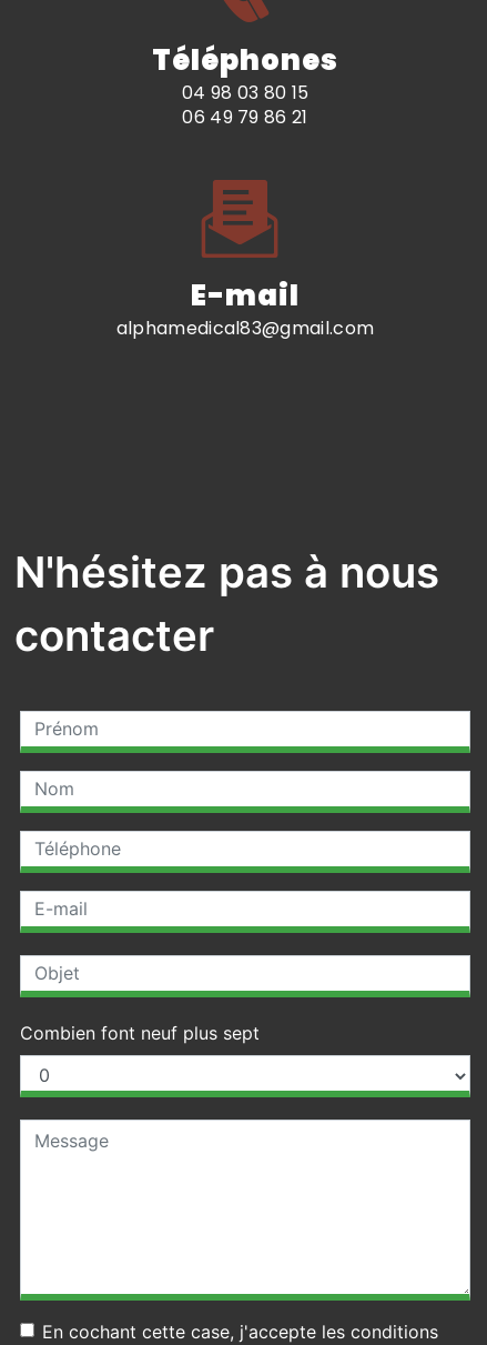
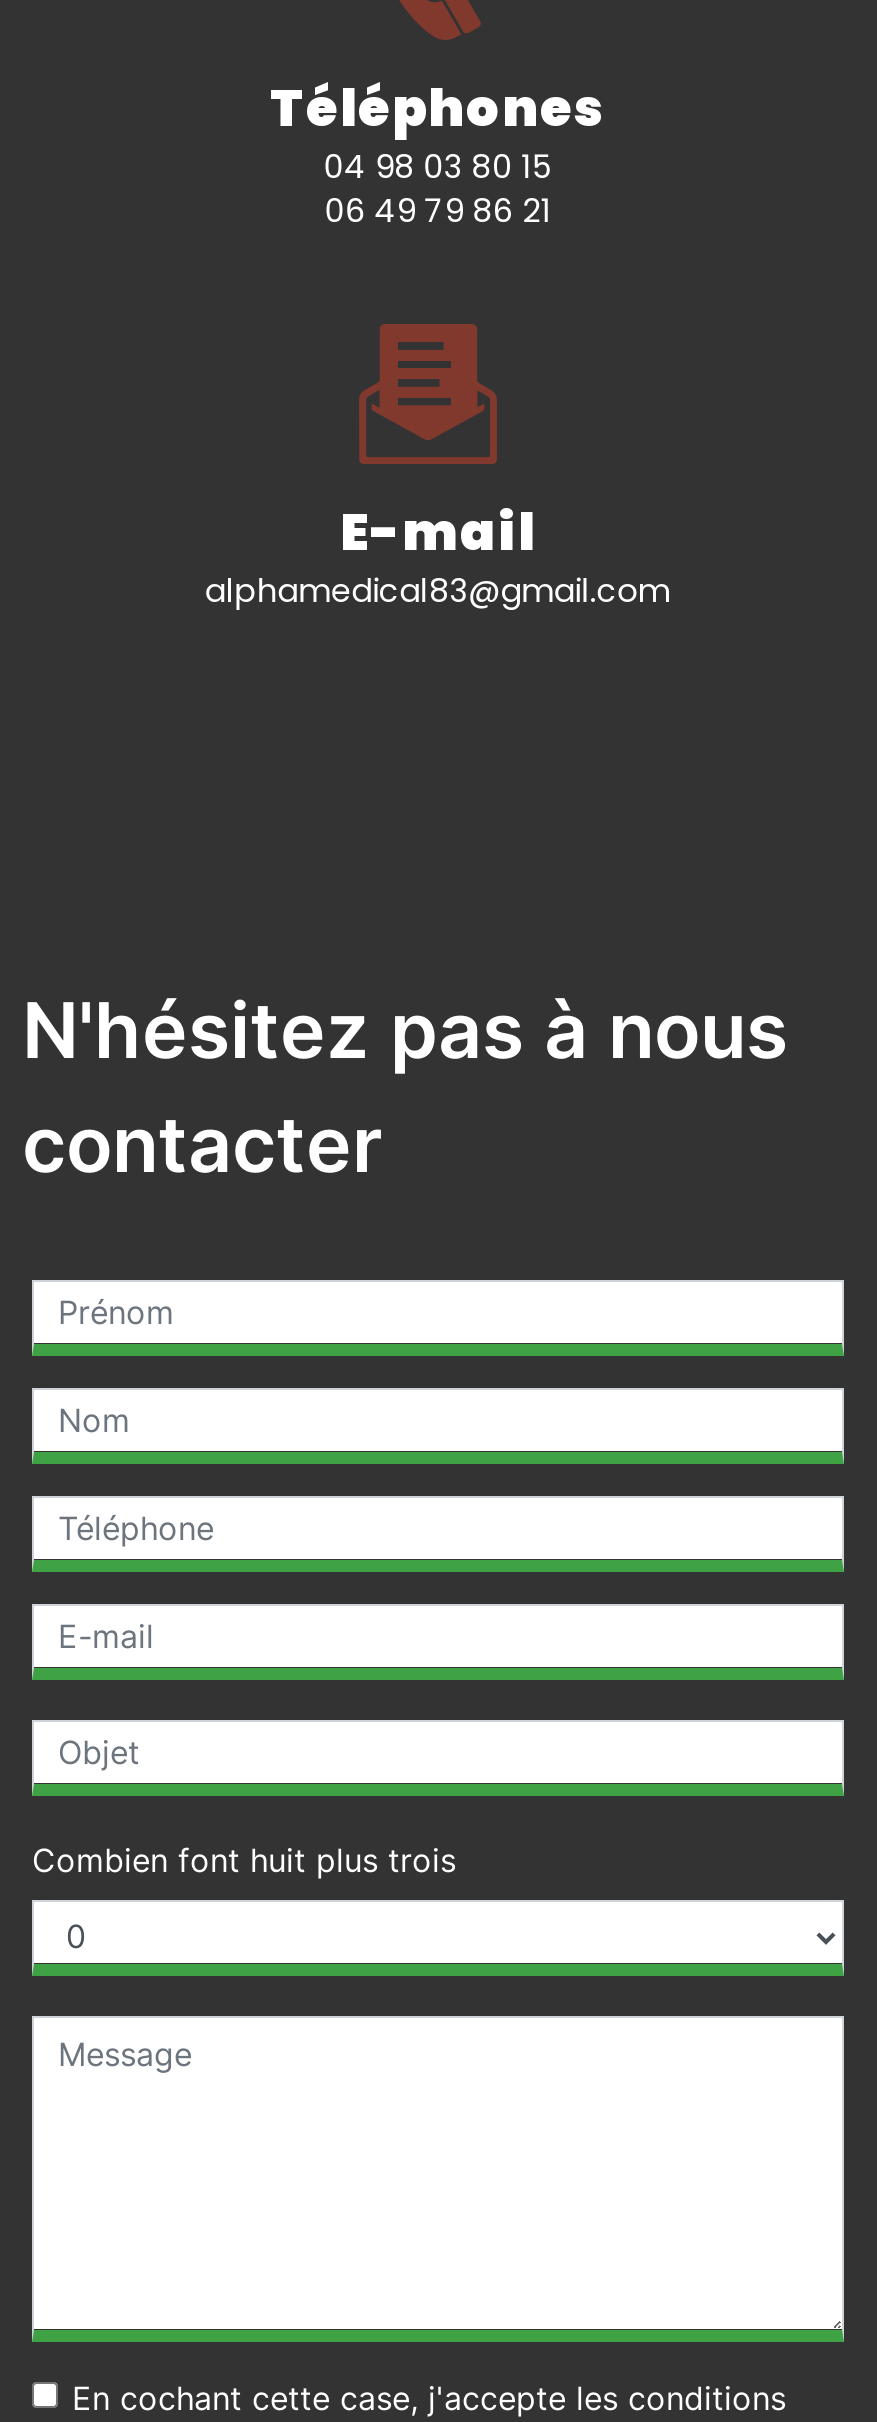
- Combien font neuf plus sept
+ Combien font huit plus trois
